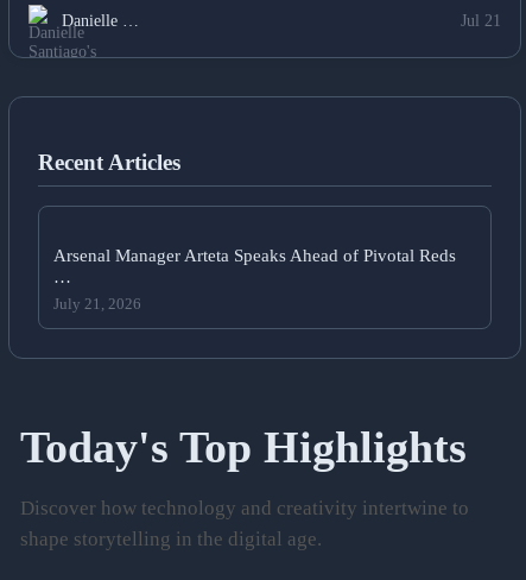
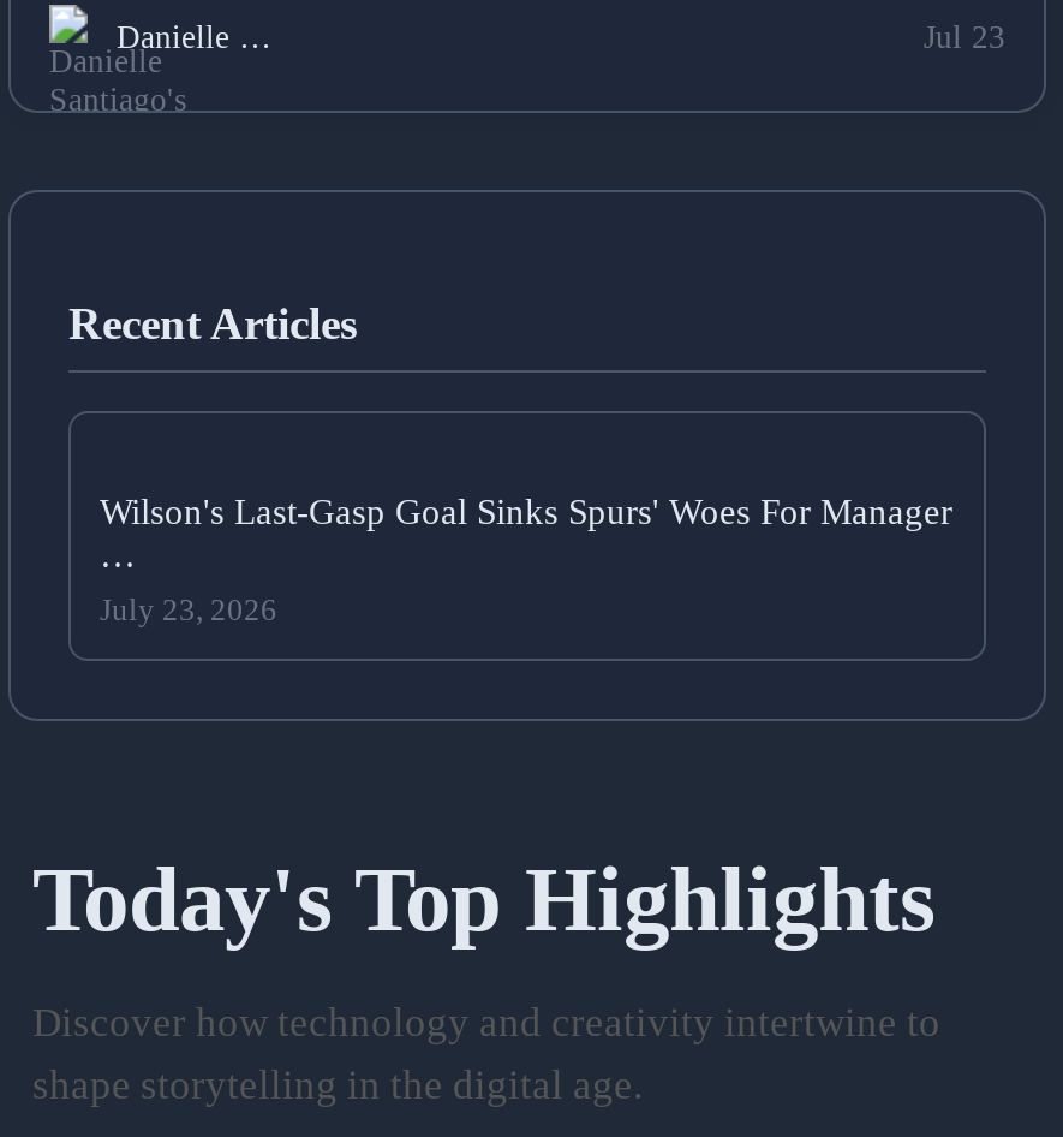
- Jul 21
+ Jul 23

- Arsenal Manager Arteta Speaks Ahead of Pivotal Reds
+ Wilson's Last-Gasp Goal Sinks Spurs' Woes For Manager

- July 21, 2026
+ July 23, 2026
